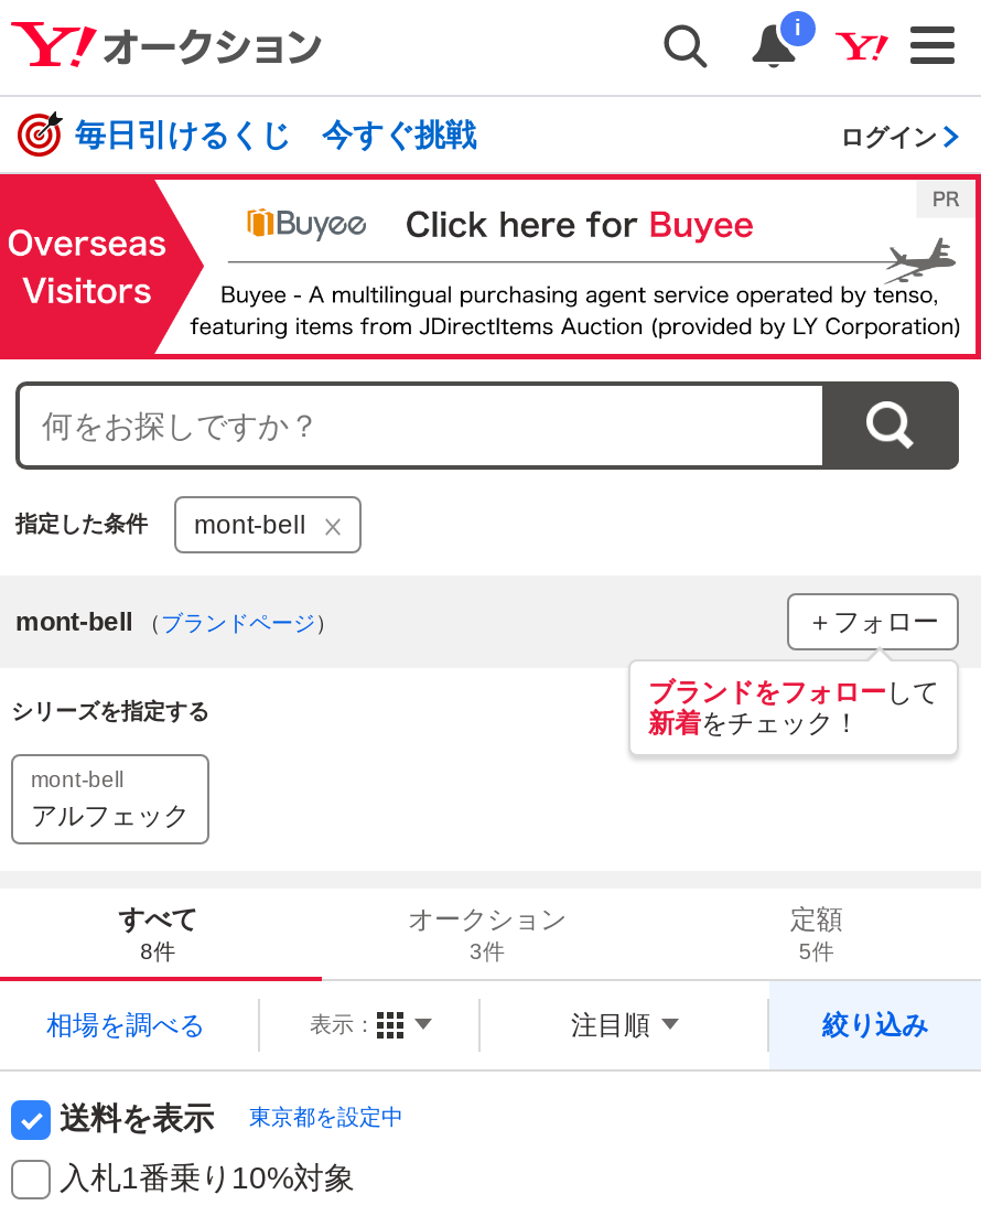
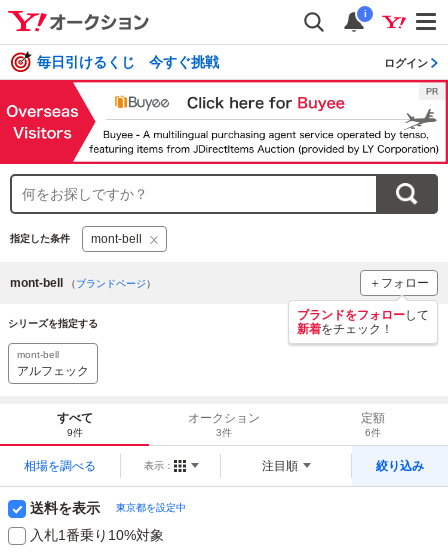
- 8件
+ 9件

- 5件
+ 6件
